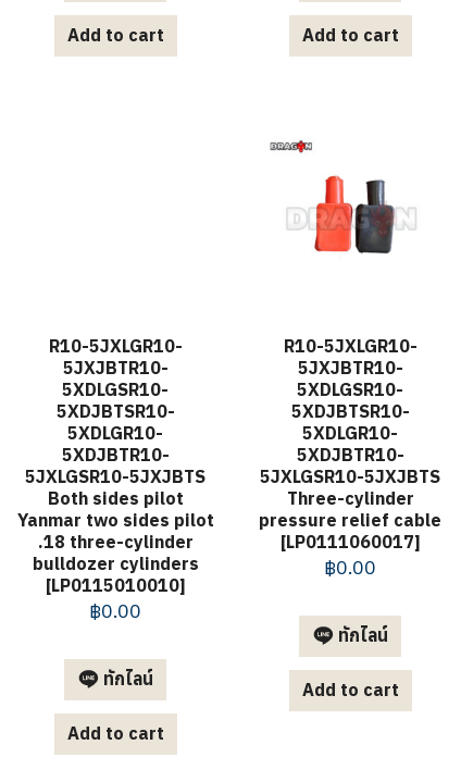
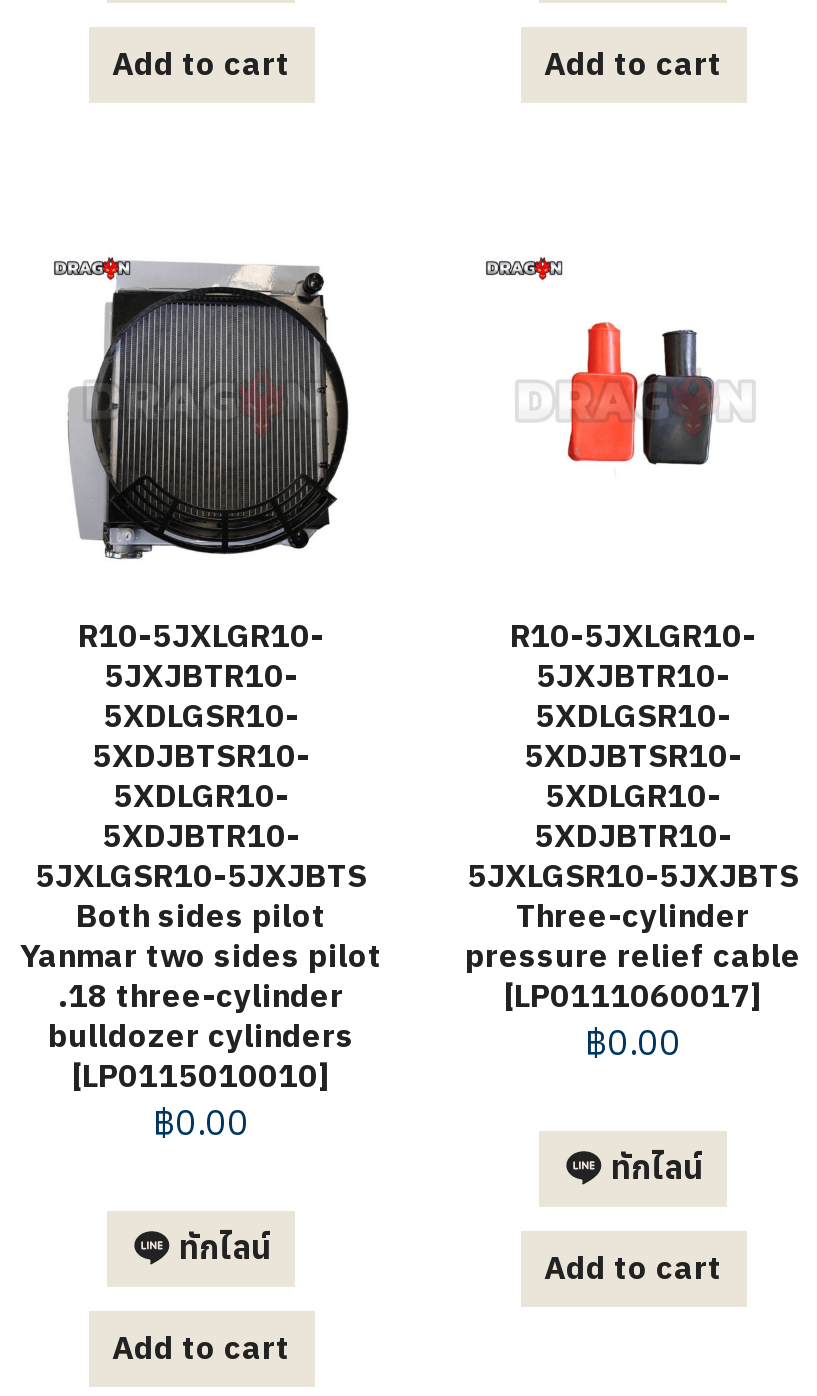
+ [image]
